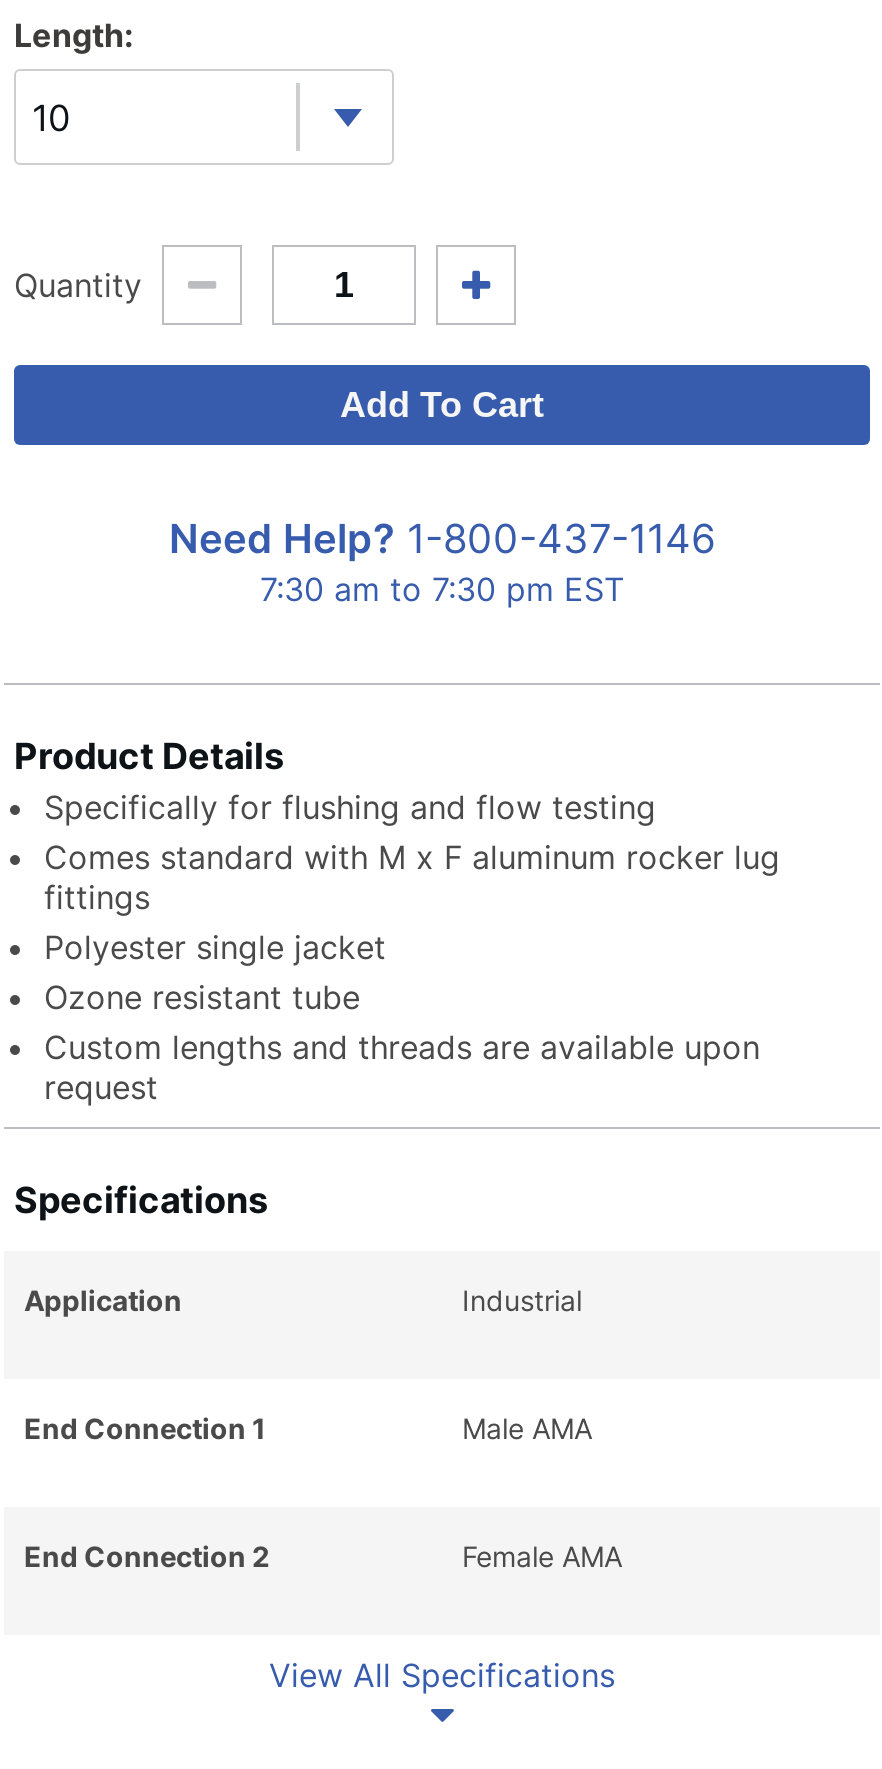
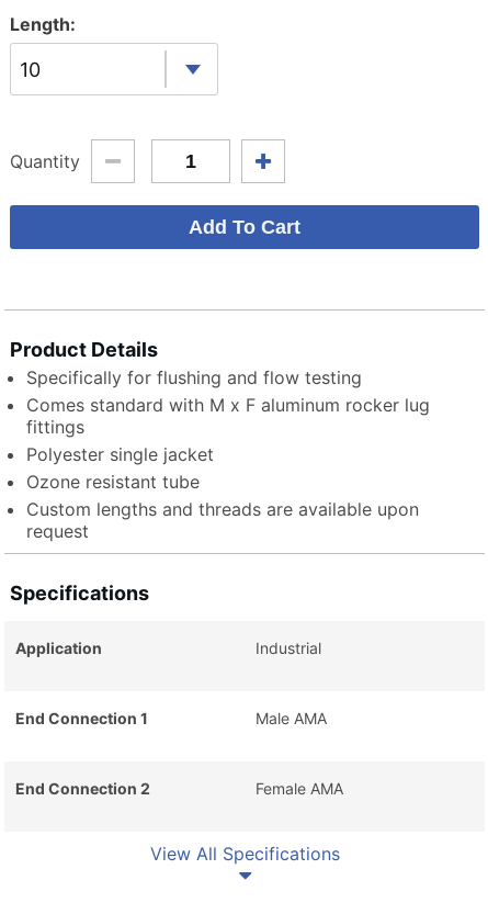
- Need Help? 1-800-437-1146
- 7:30 am to 7:30 pm EST
